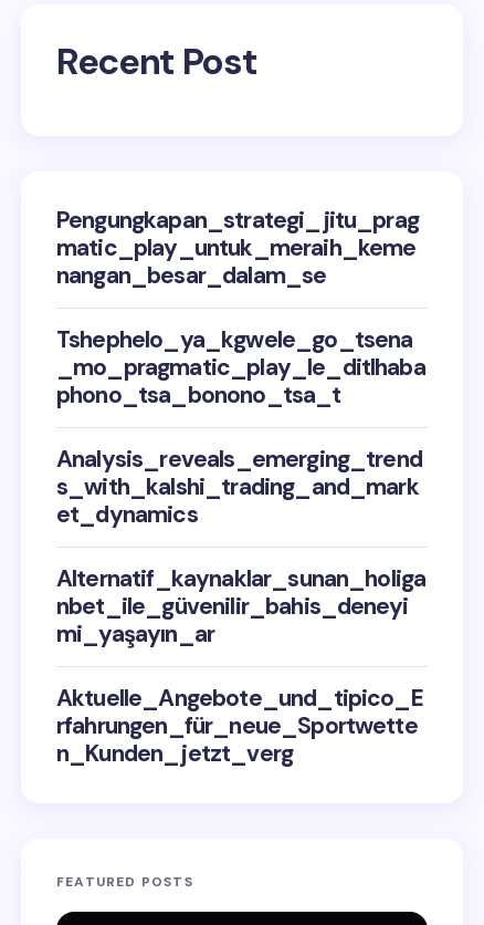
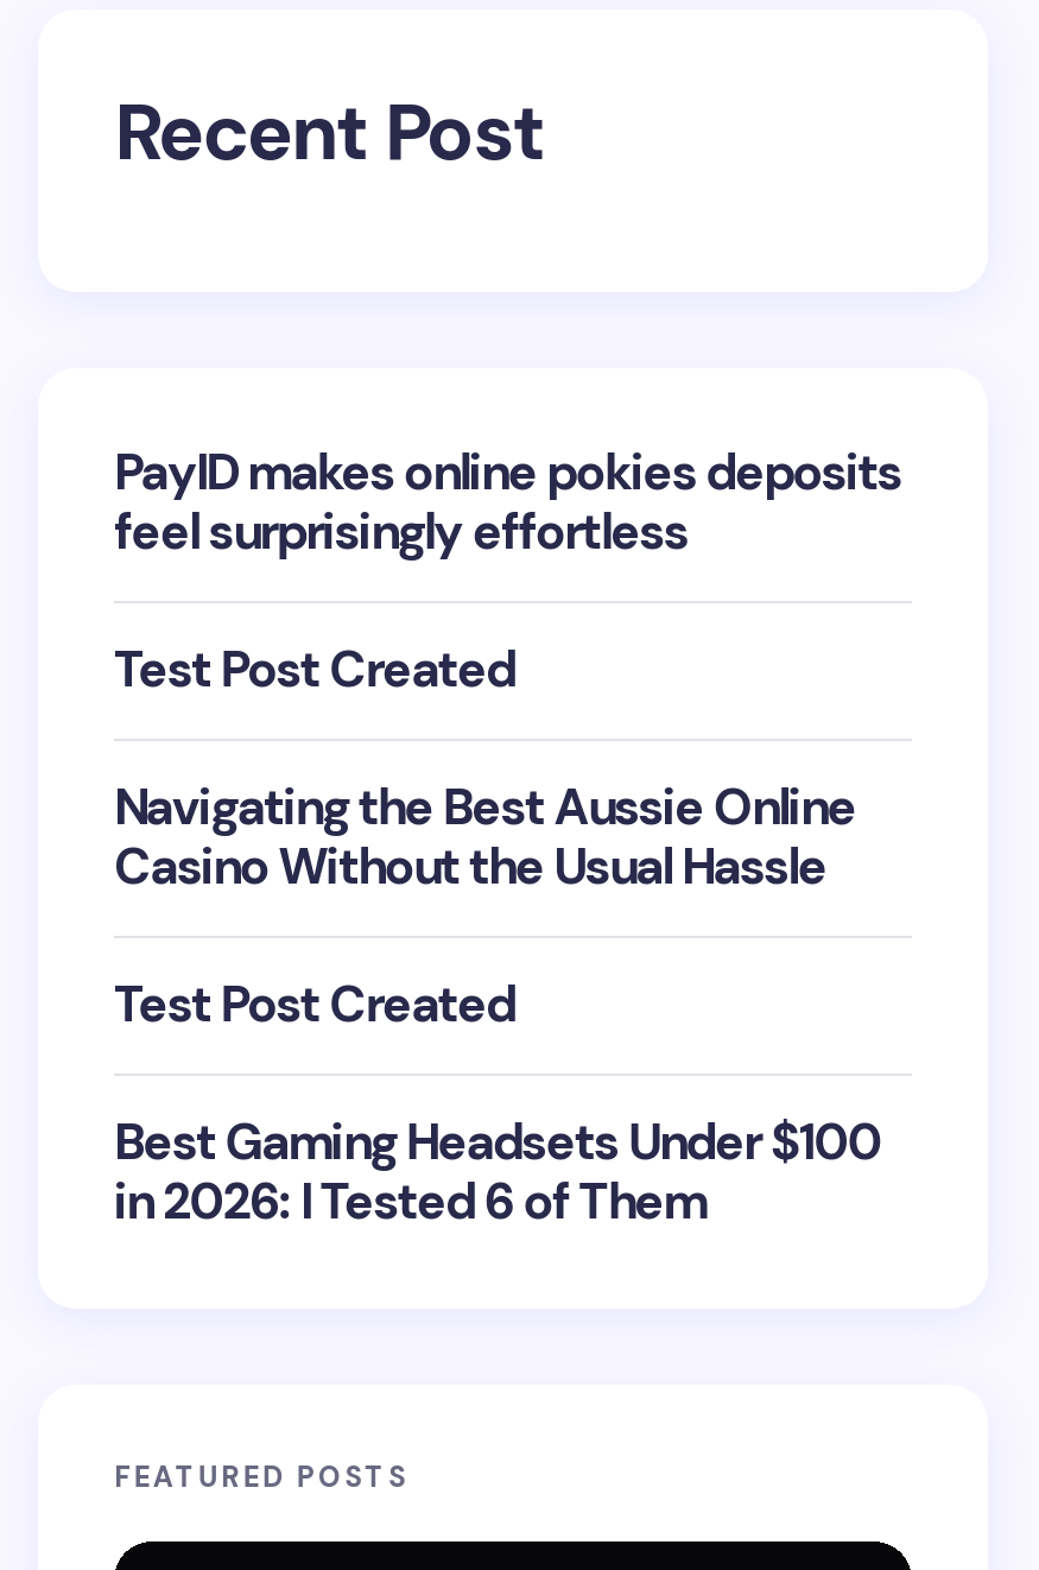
- Pengungkapan_strategi_jitu_prag
- matic_play_untuk_meraih_keme
- nangan_besar_dalam_se
+ PayID makes online pokies deposits
+ feel surprisingly effortless

- Tshephelo_ya_kgwele_go_tsena
- _mo_pragmatic_play_le_ditlhaba
- phono_tsa_bonono_tsa_t
+ Test Post Created

- Analysis_reveals_emerging_trend
- s_with_kalshi_trading_and_mark
- et_dynamics
+ Navigating the Best Aussie Online
+ Casino Without the Usual Hassle

- Alternatif_kaynaklar_sunan_holiga
- nbet_ile_güvenilir_bahis_deneyi
- mi_yaşayın_ar
+ Test Post Created

- Aktuelle_Angebote_und_tipico_E
- rfahrungen_für_neue_Sportwette
- n_Kunden_jetzt_verg
+ Best Gaming Headsets Under $100
+ in 2026: I Tested 6 of Them
